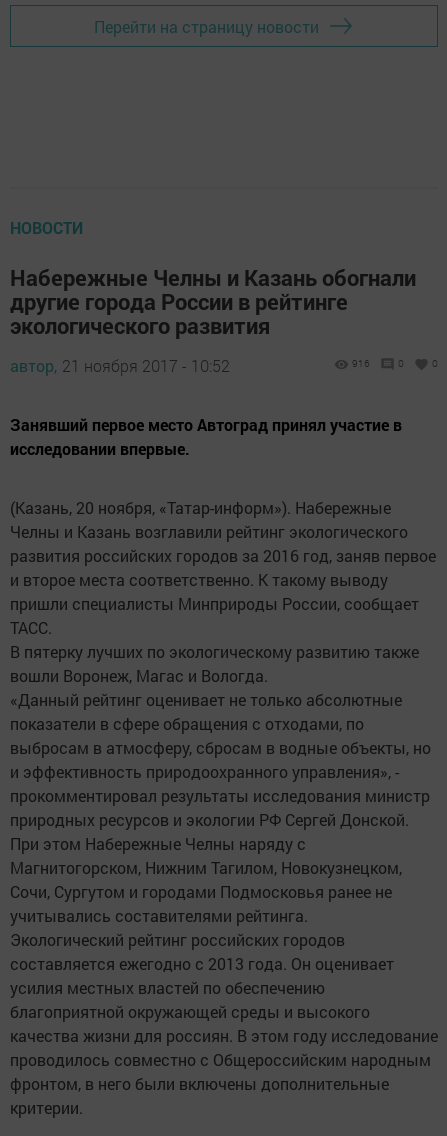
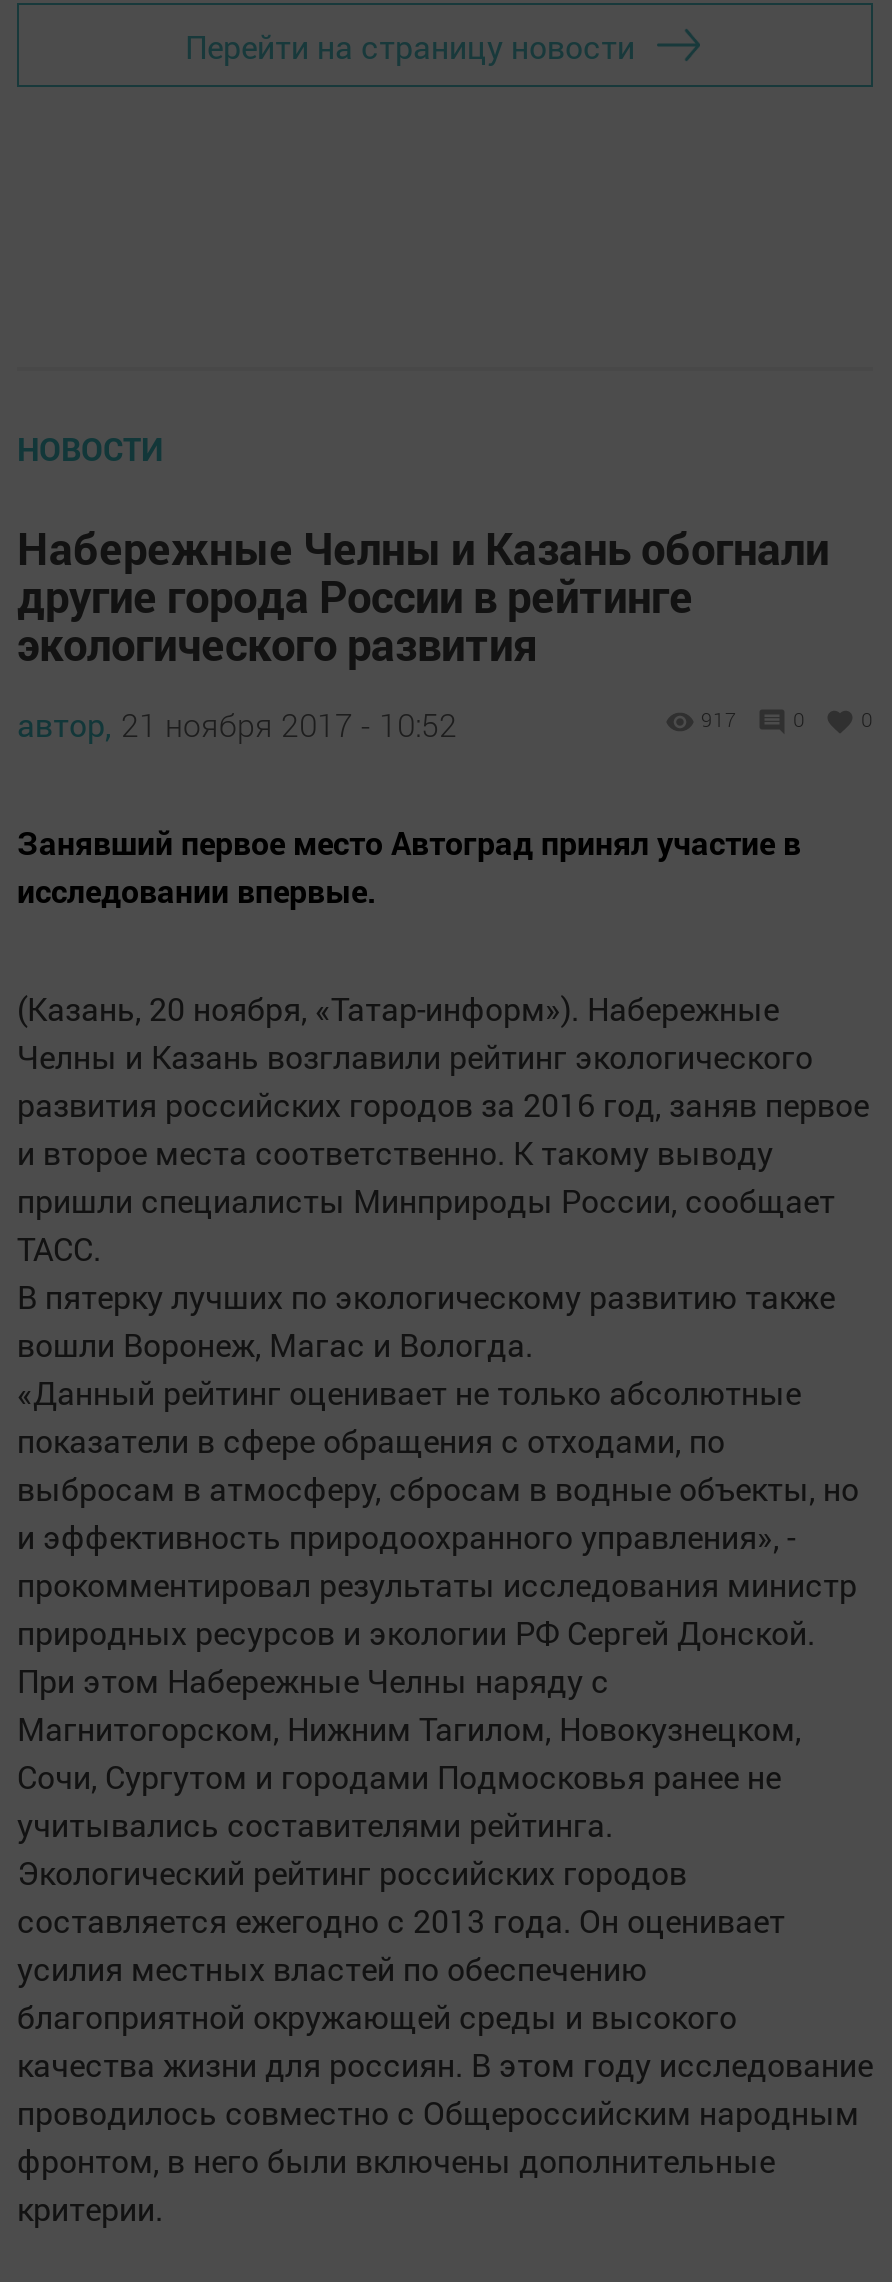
- 916
+ 917
